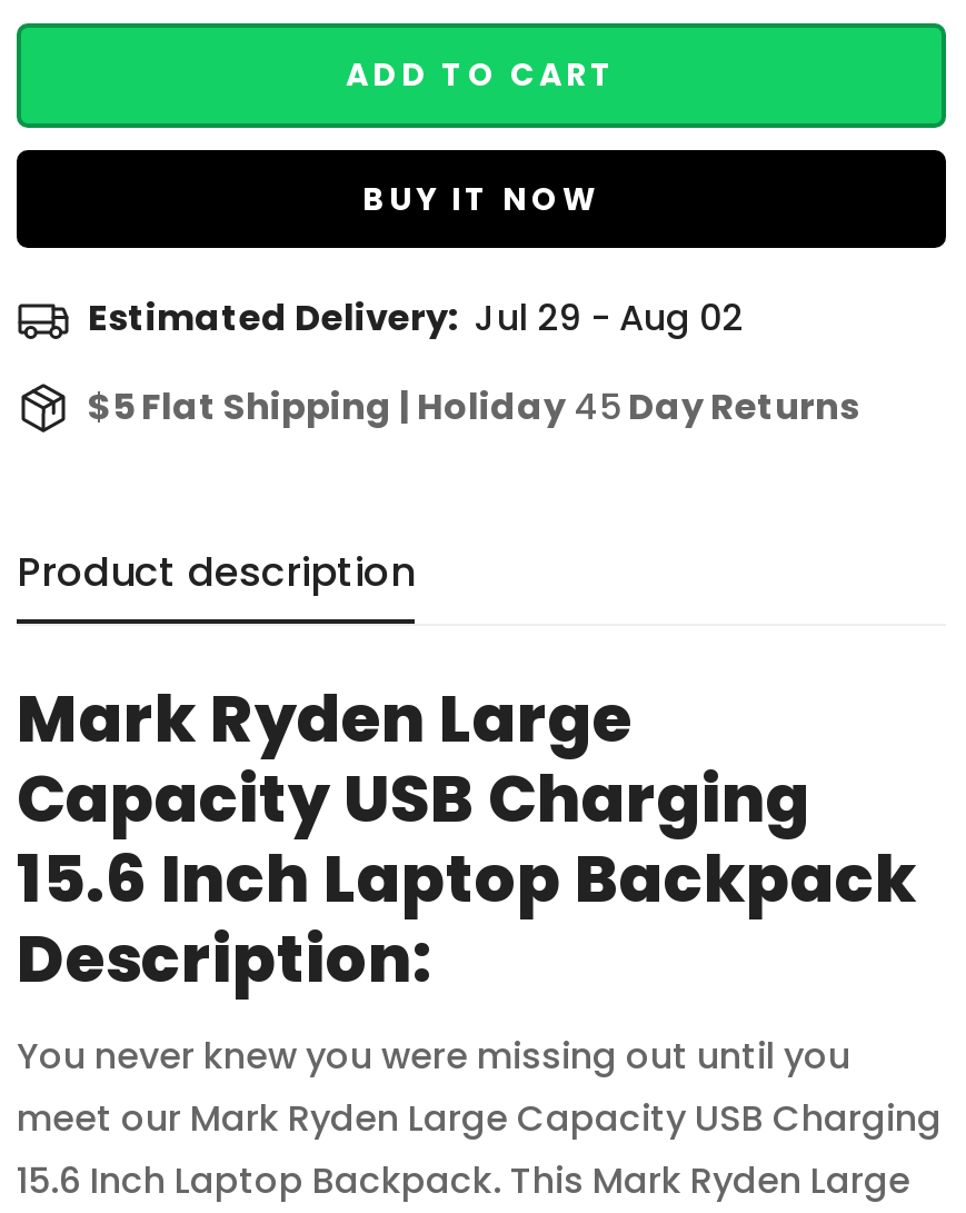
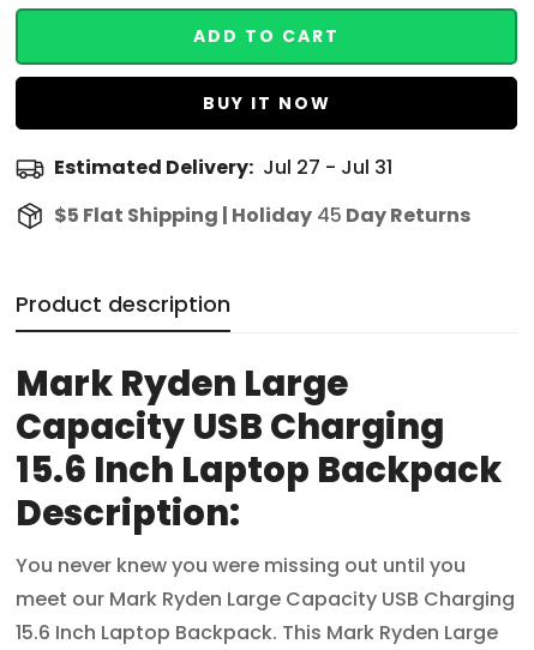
- Estimated Delivery: Jul 29 - Aug 02
+ Estimated Delivery: Jul 27 - Jul 31
